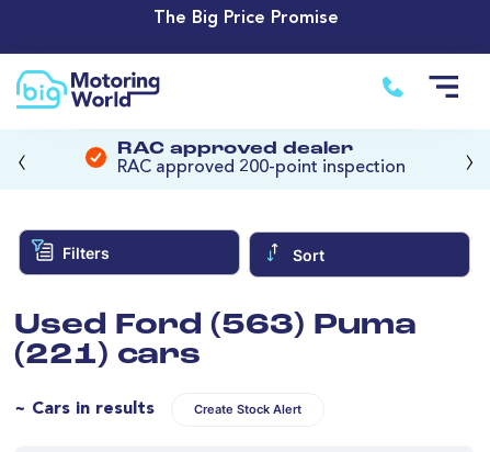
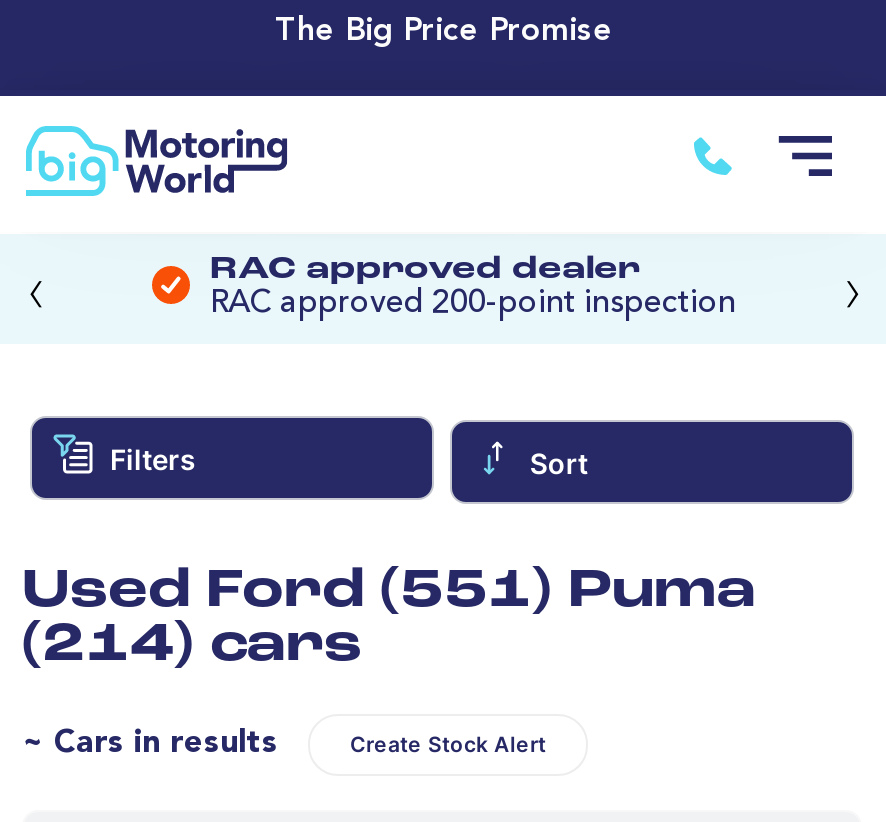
- Used Ford (563) Puma
+ Used Ford (551) Puma

- (221) cars
+ (214) cars
